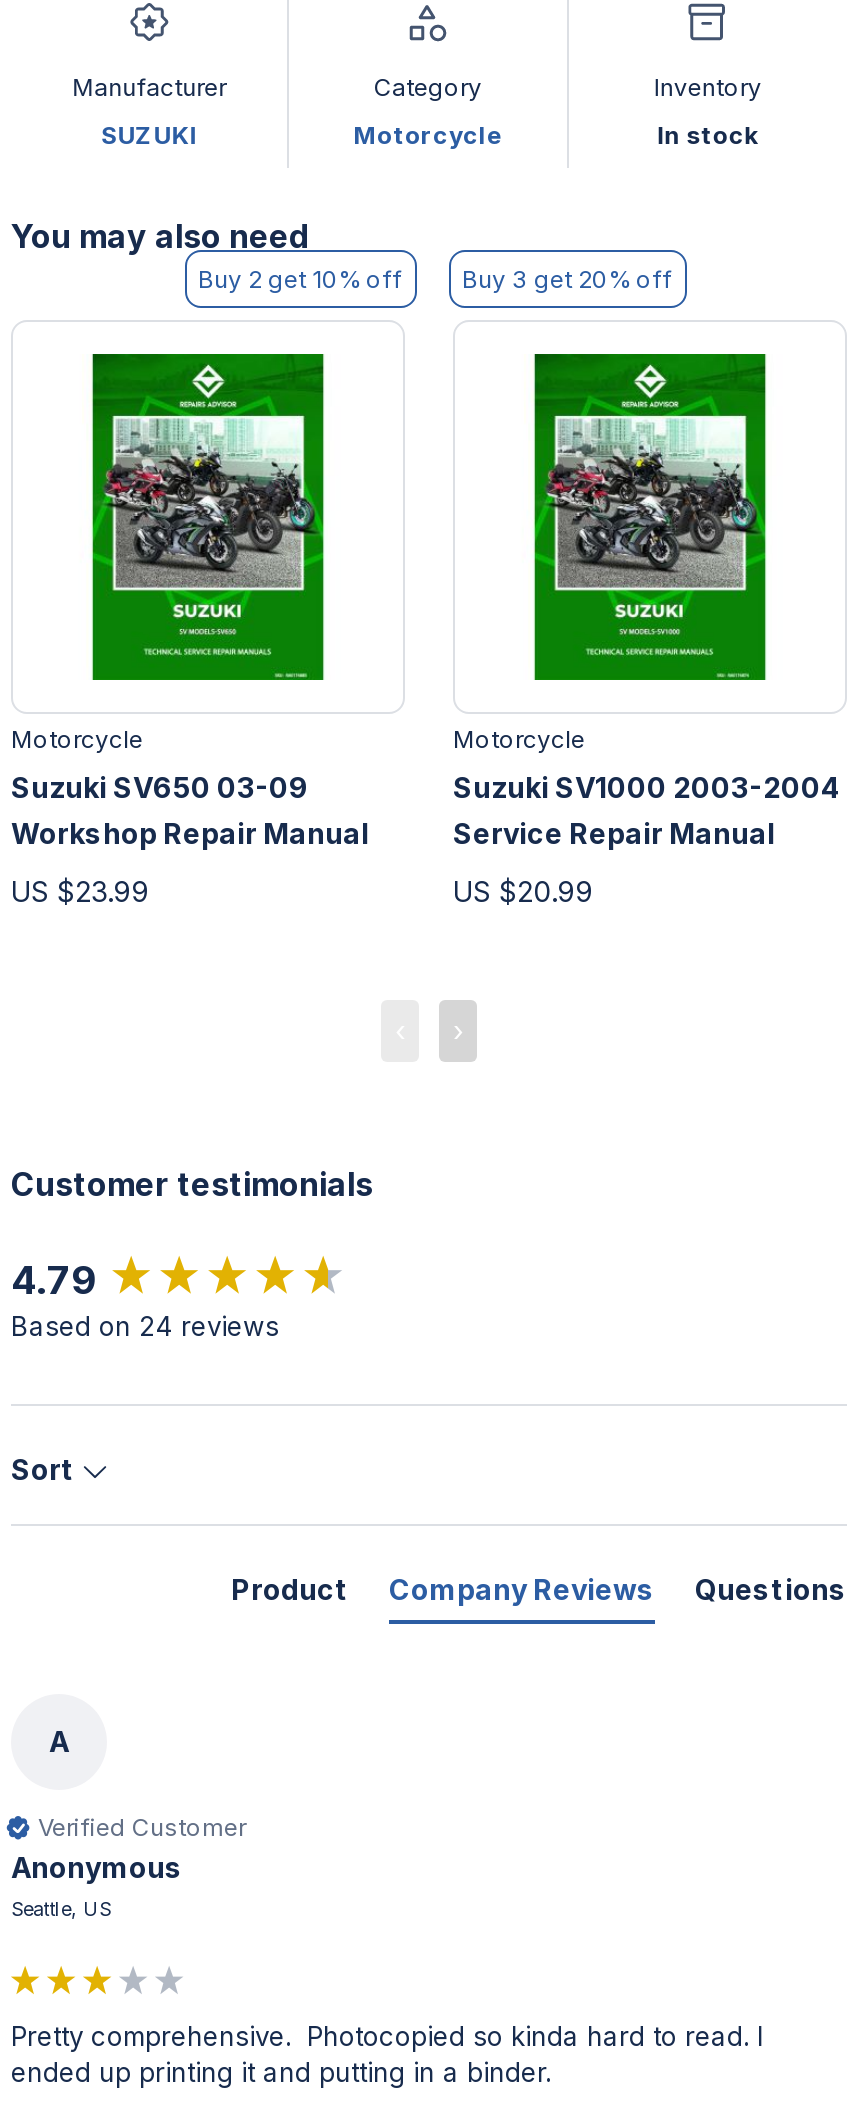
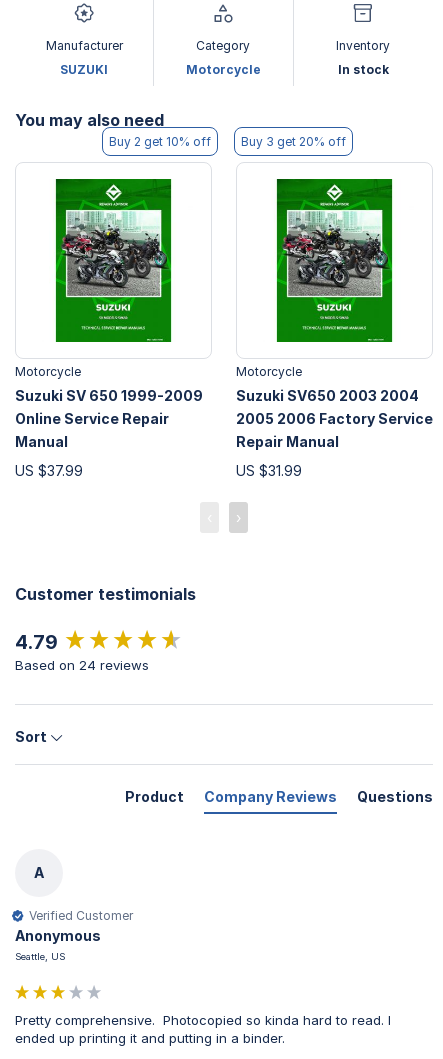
- Suzuki SV650 03-09
- Workshop Repair Manual
+ Suzuki SV 650 1999-2009
+ Online Service Repair
+ Manual

- Suzuki SV1000 2003-2004
- Service Repair Manual
+ Suzuki SV650 2003 2004
+ 2005 2006 Factory Service
+ Repair Manual

- US $23.99
+ US $37.99

- US $20.99
+ US $31.99
